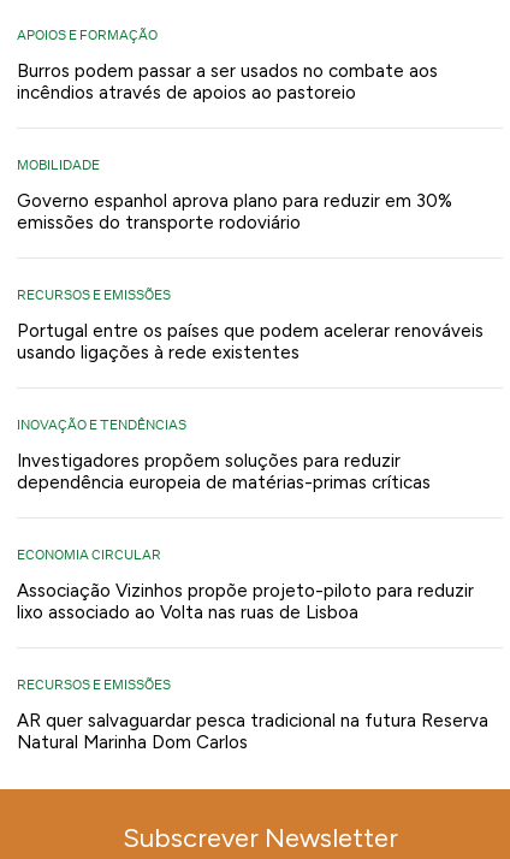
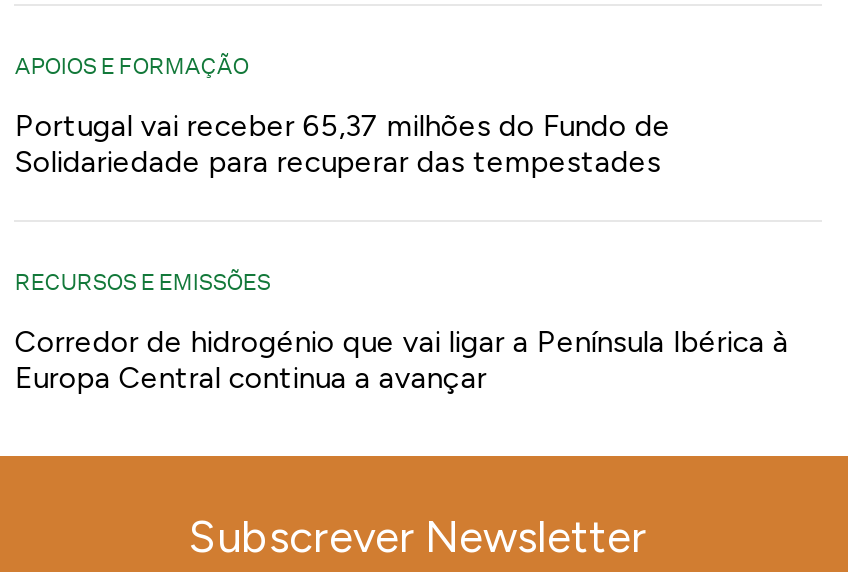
- Burros podem passar a ser usados no combate aos
- incêndios através de apoios ao pastoreio
- MOBILIDADE
- Governo espanhol aprova plano para reduzir em 30%
- emissões do transporte rodoviário
+ Portugal vai receber 65,37 milhões do Fundo de
+ Solidariedade para recuperar das tempestades

- Portugal entre os países que podem acelerar renováveis
- usando ligações à rede existentes
- INOVAÇÃO E TENDÊNCIAS
- Investigadores propõem soluções para reduzir
- dependência europeia de matérias-primas críticas
- ECONOMIA CIRCULAR
- Associação Vizinhos propõe projeto-piloto para reduzir
- lixo associado ao Volta nas ruas de Lisboa
- RECURSOS E EMISSÕES
- AR quer salvaguardar pesca tradicional na futura Reserva
- Natural Marinha Dom Carlos
+ Corredor de hidrogénio que vai ligar a Península Ibérica à
+ Europa Central continua a avançar
